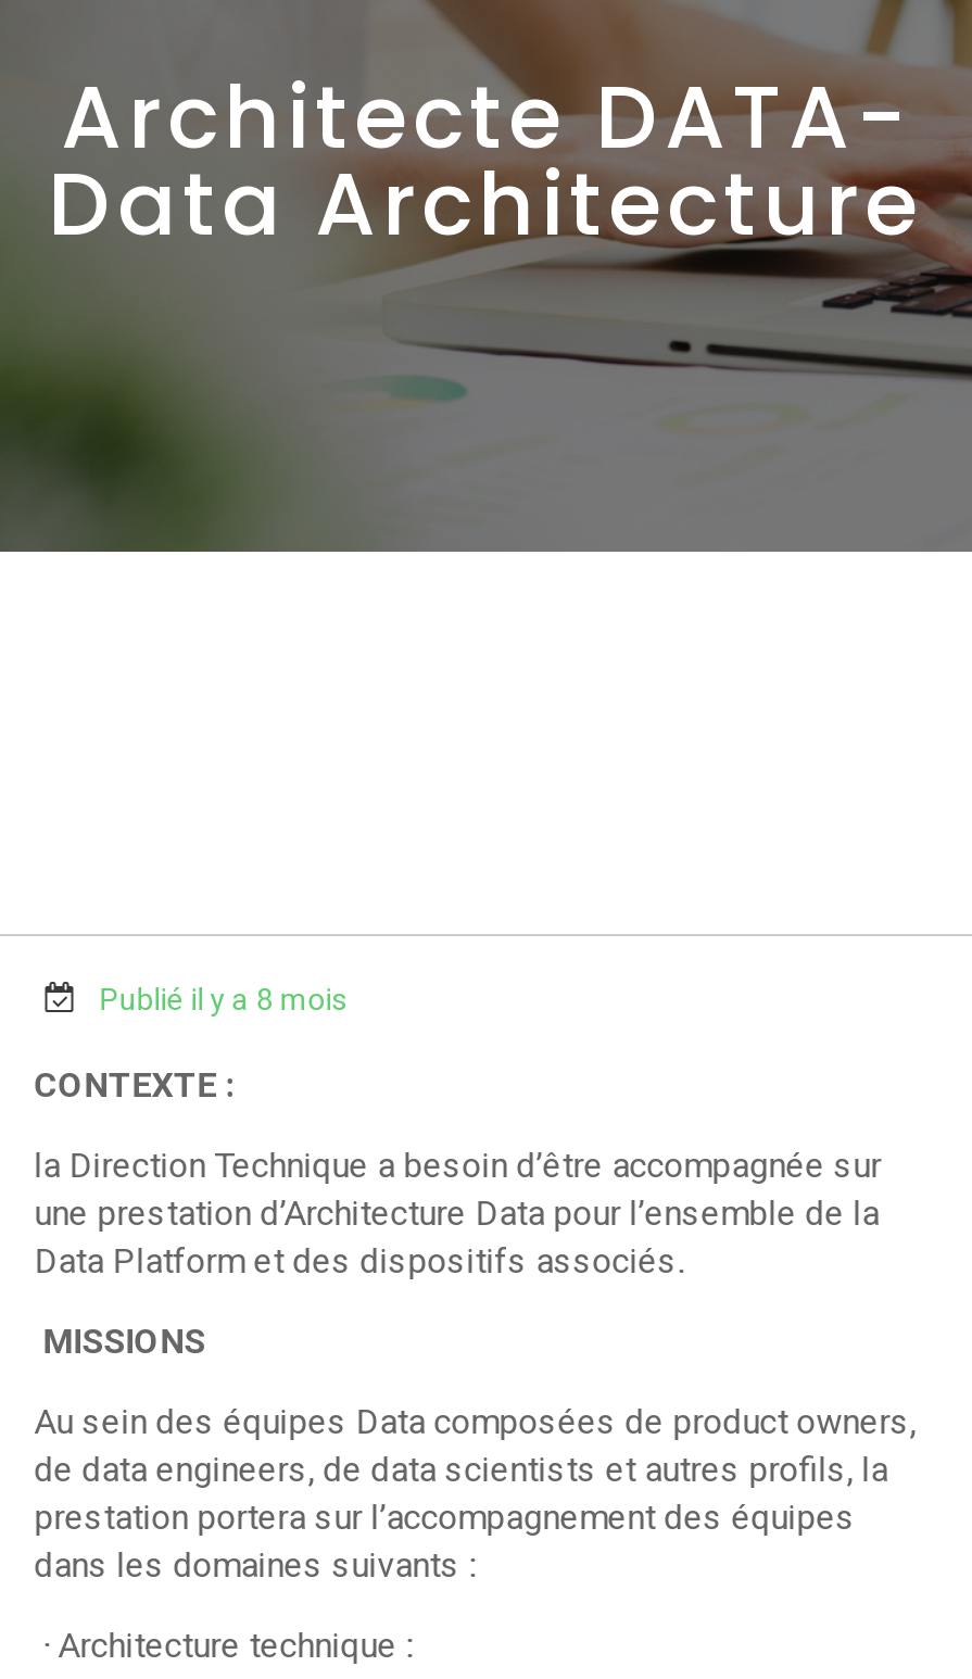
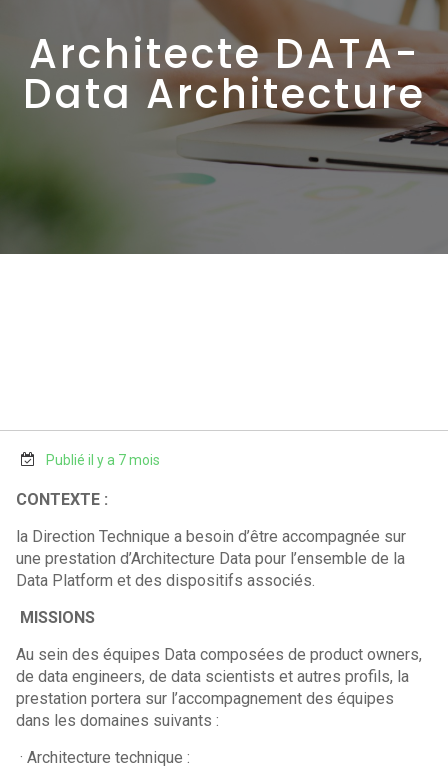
- Publié il y a 8 mois
+ Publié il y a 7 mois
